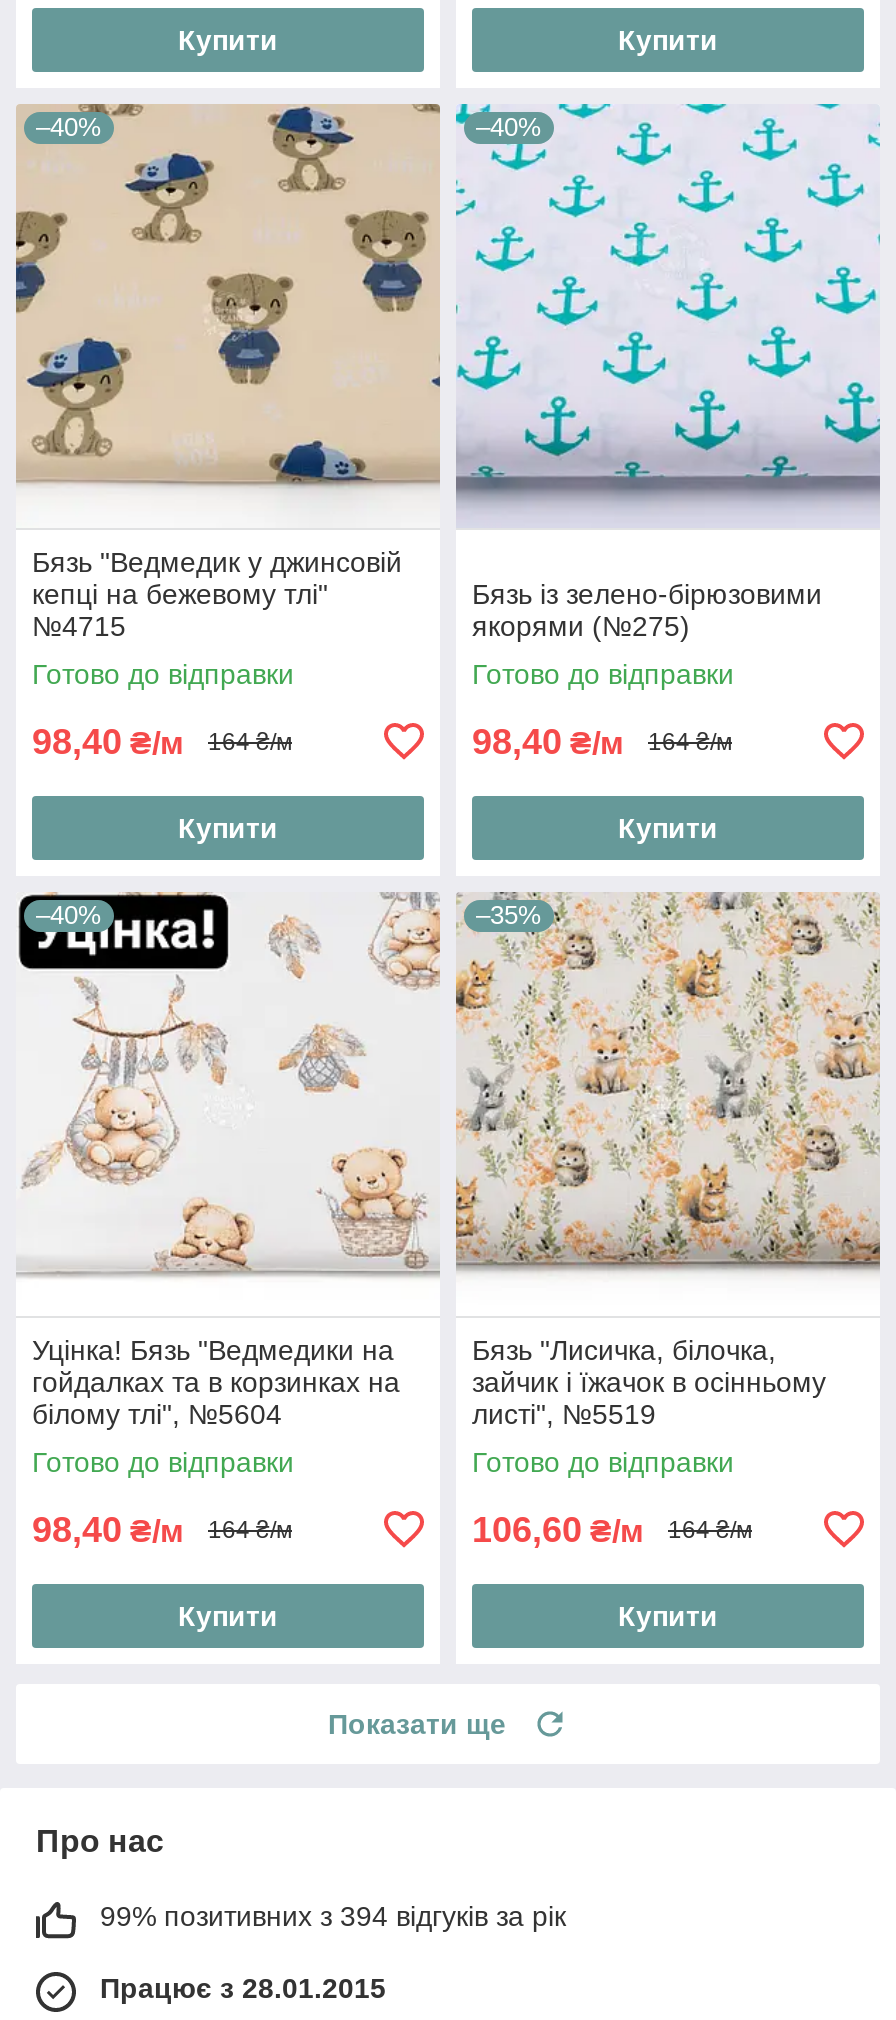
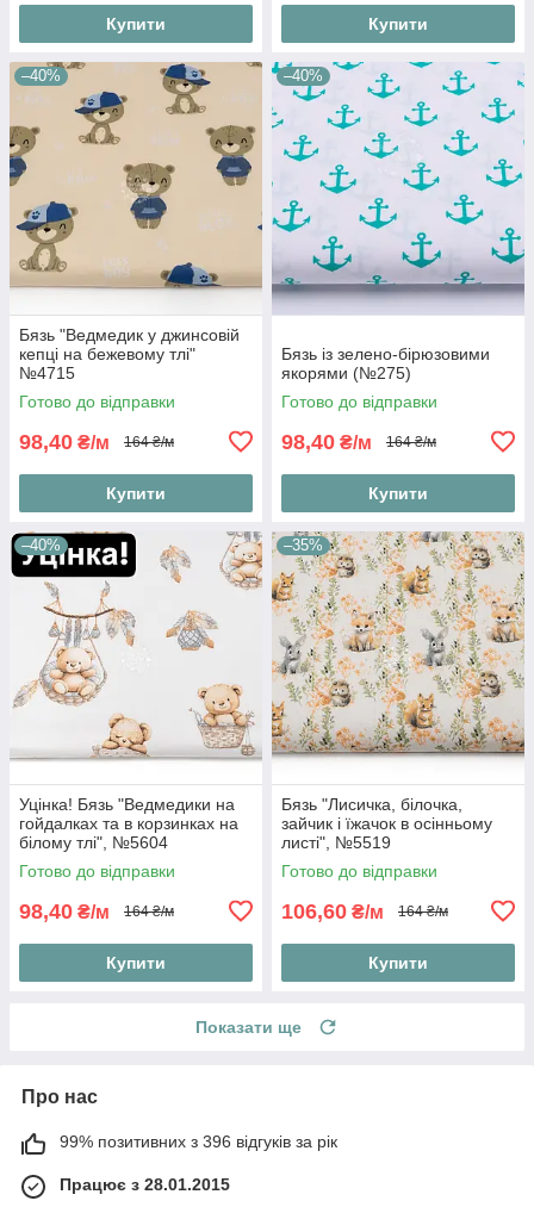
- 99% позитивних з 394 відгуків за рік
+ 99% позитивних з 396 відгуків за рік
